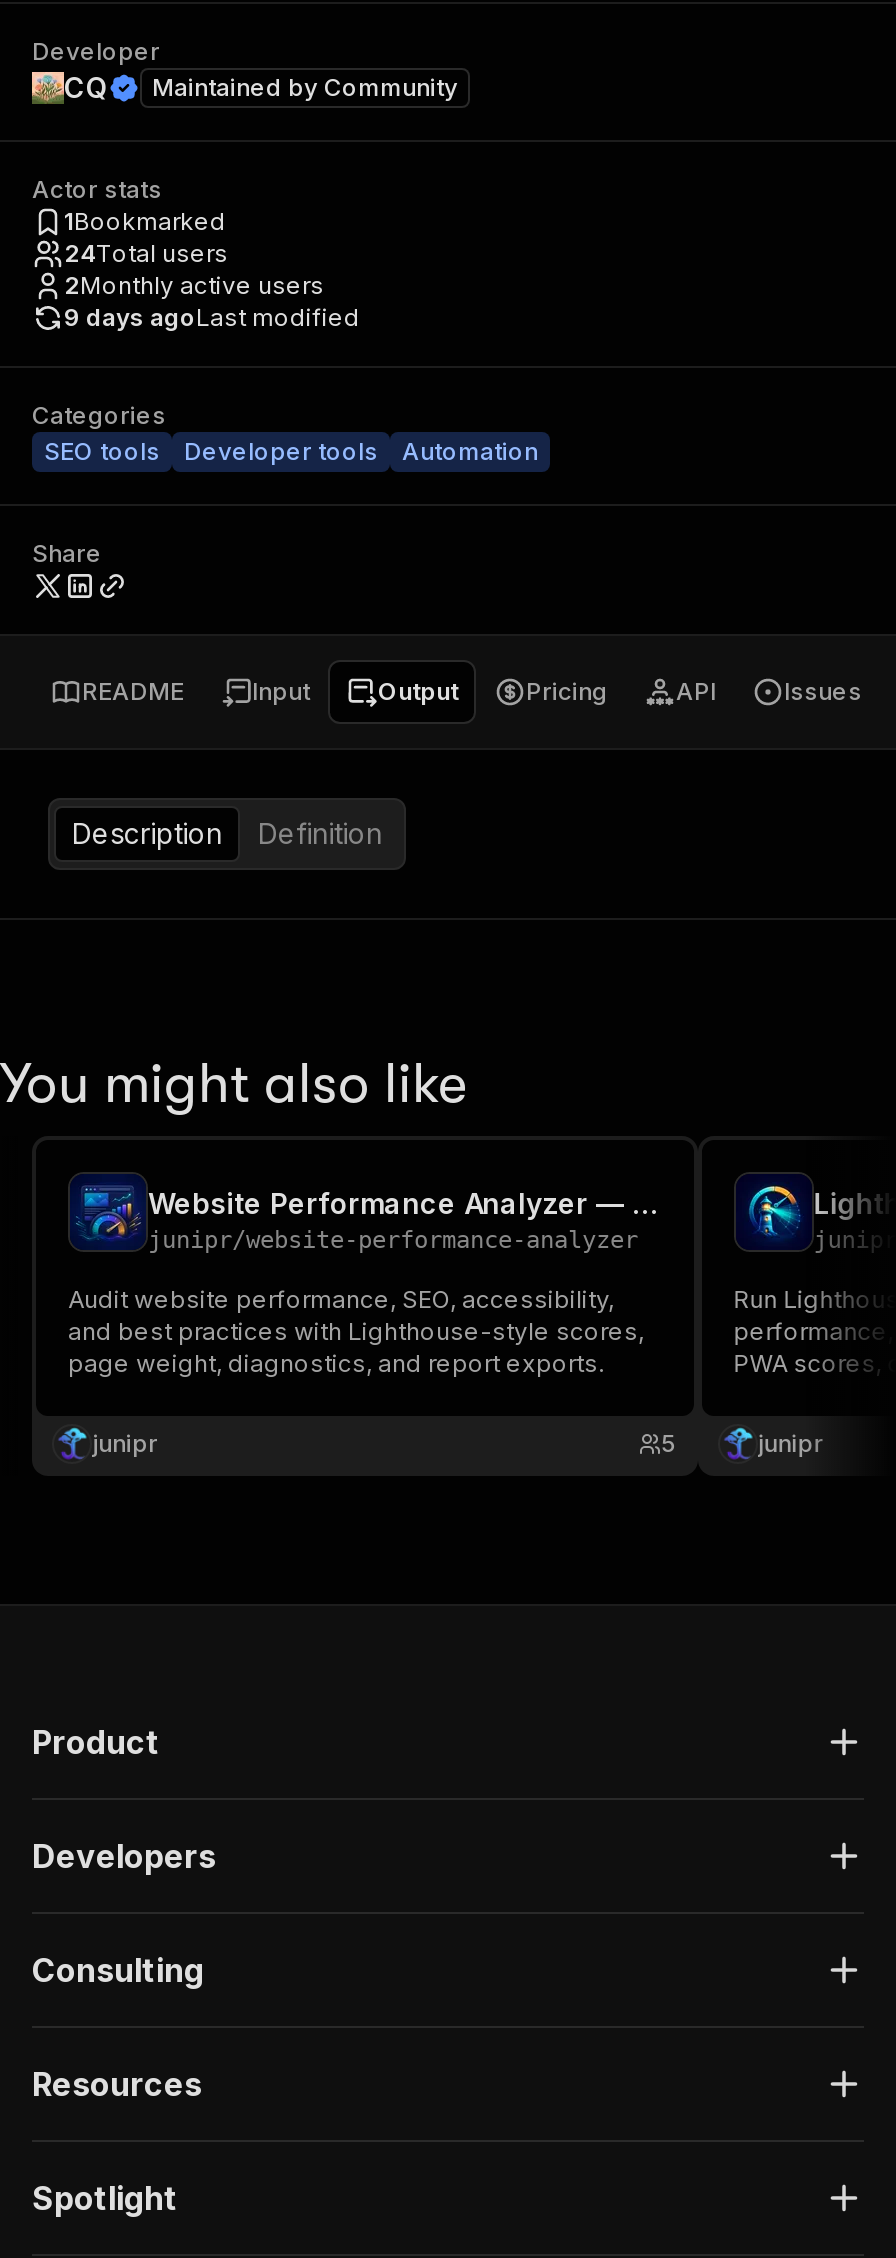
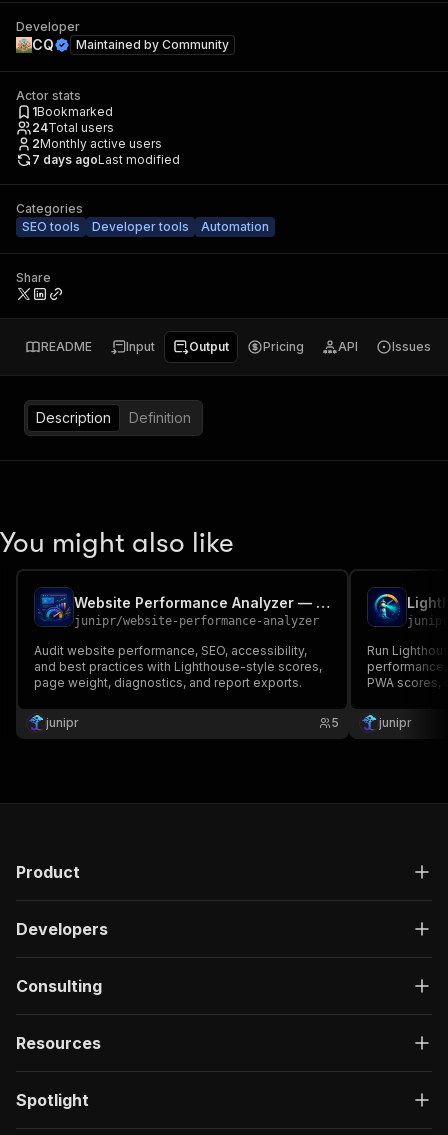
- 9 days agoLast modified
+ 7 days agoLast modified
